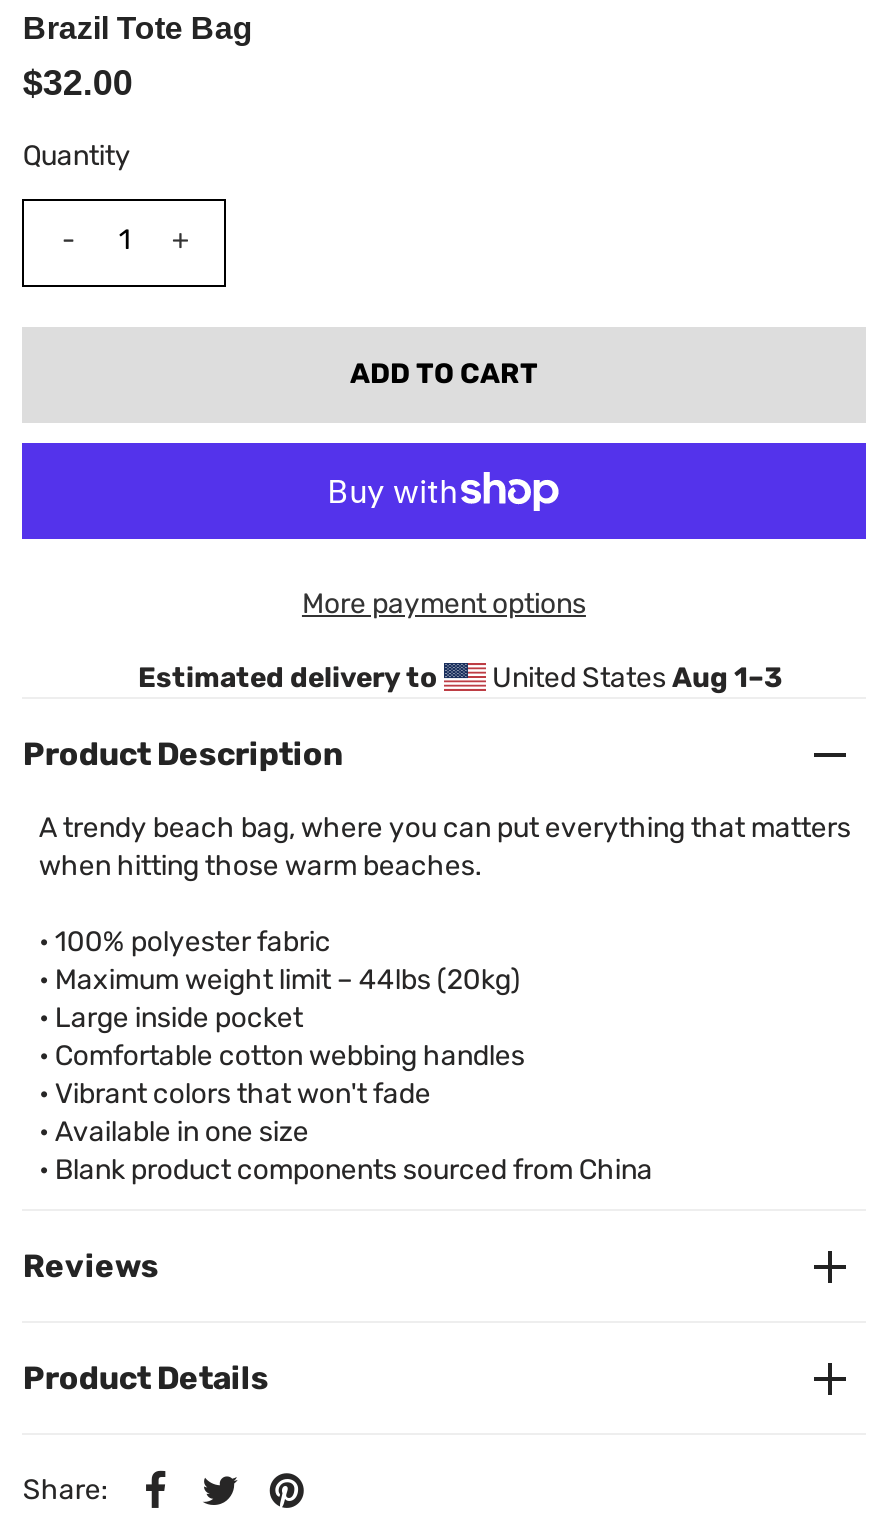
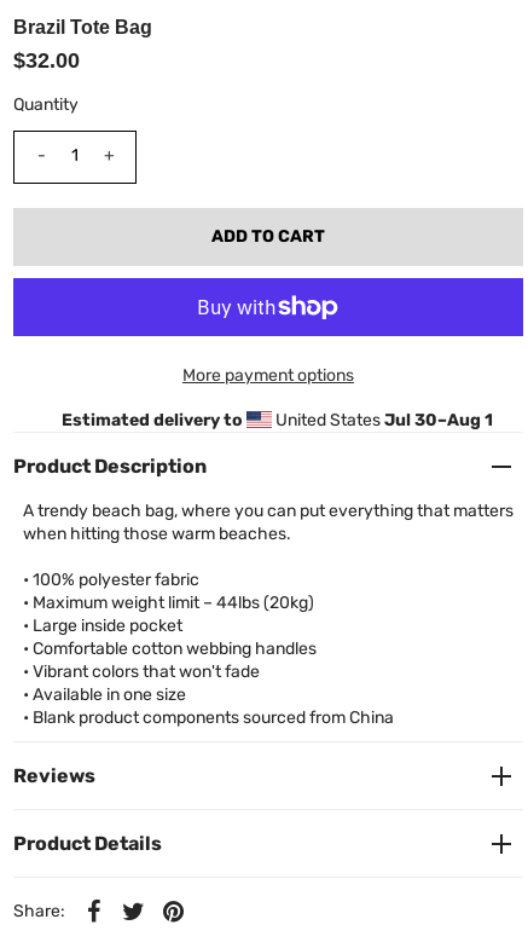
- United States Aug 1–3
+ United States Jul 30–Aug 1
